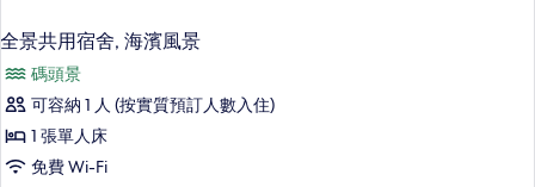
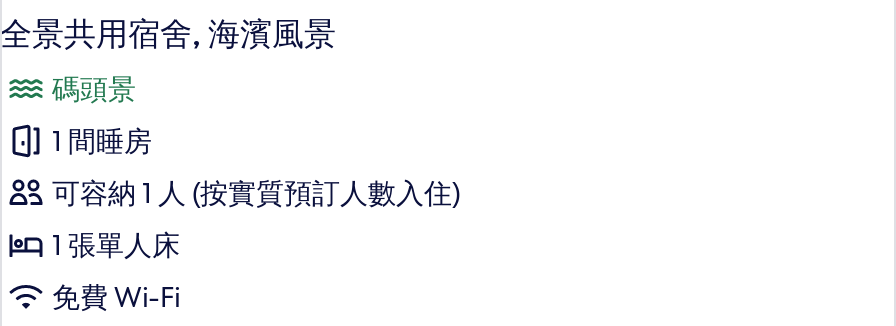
+ 1 間睡房
